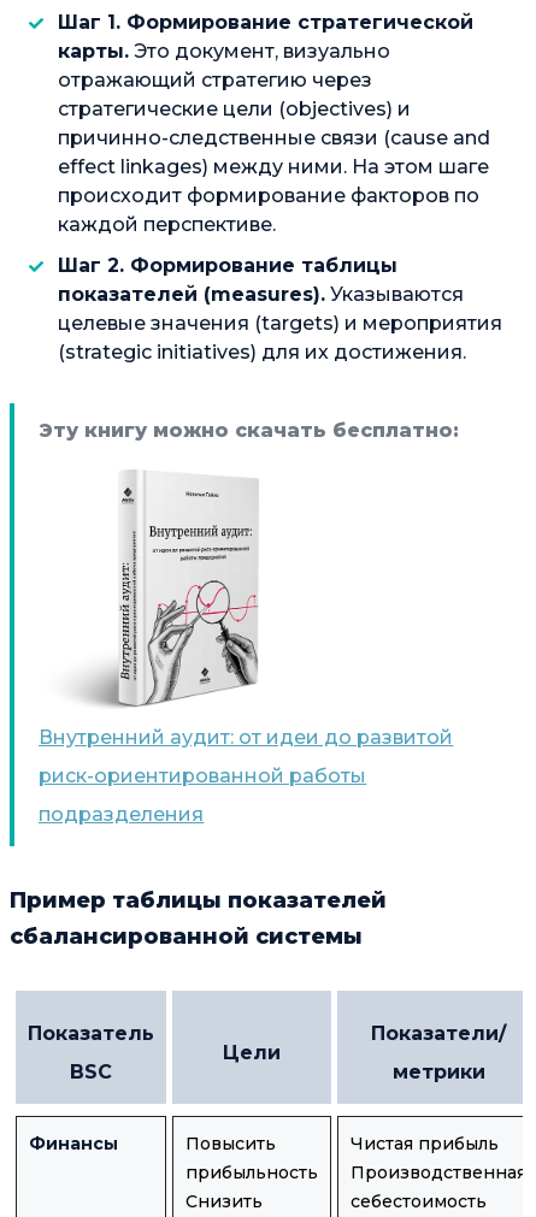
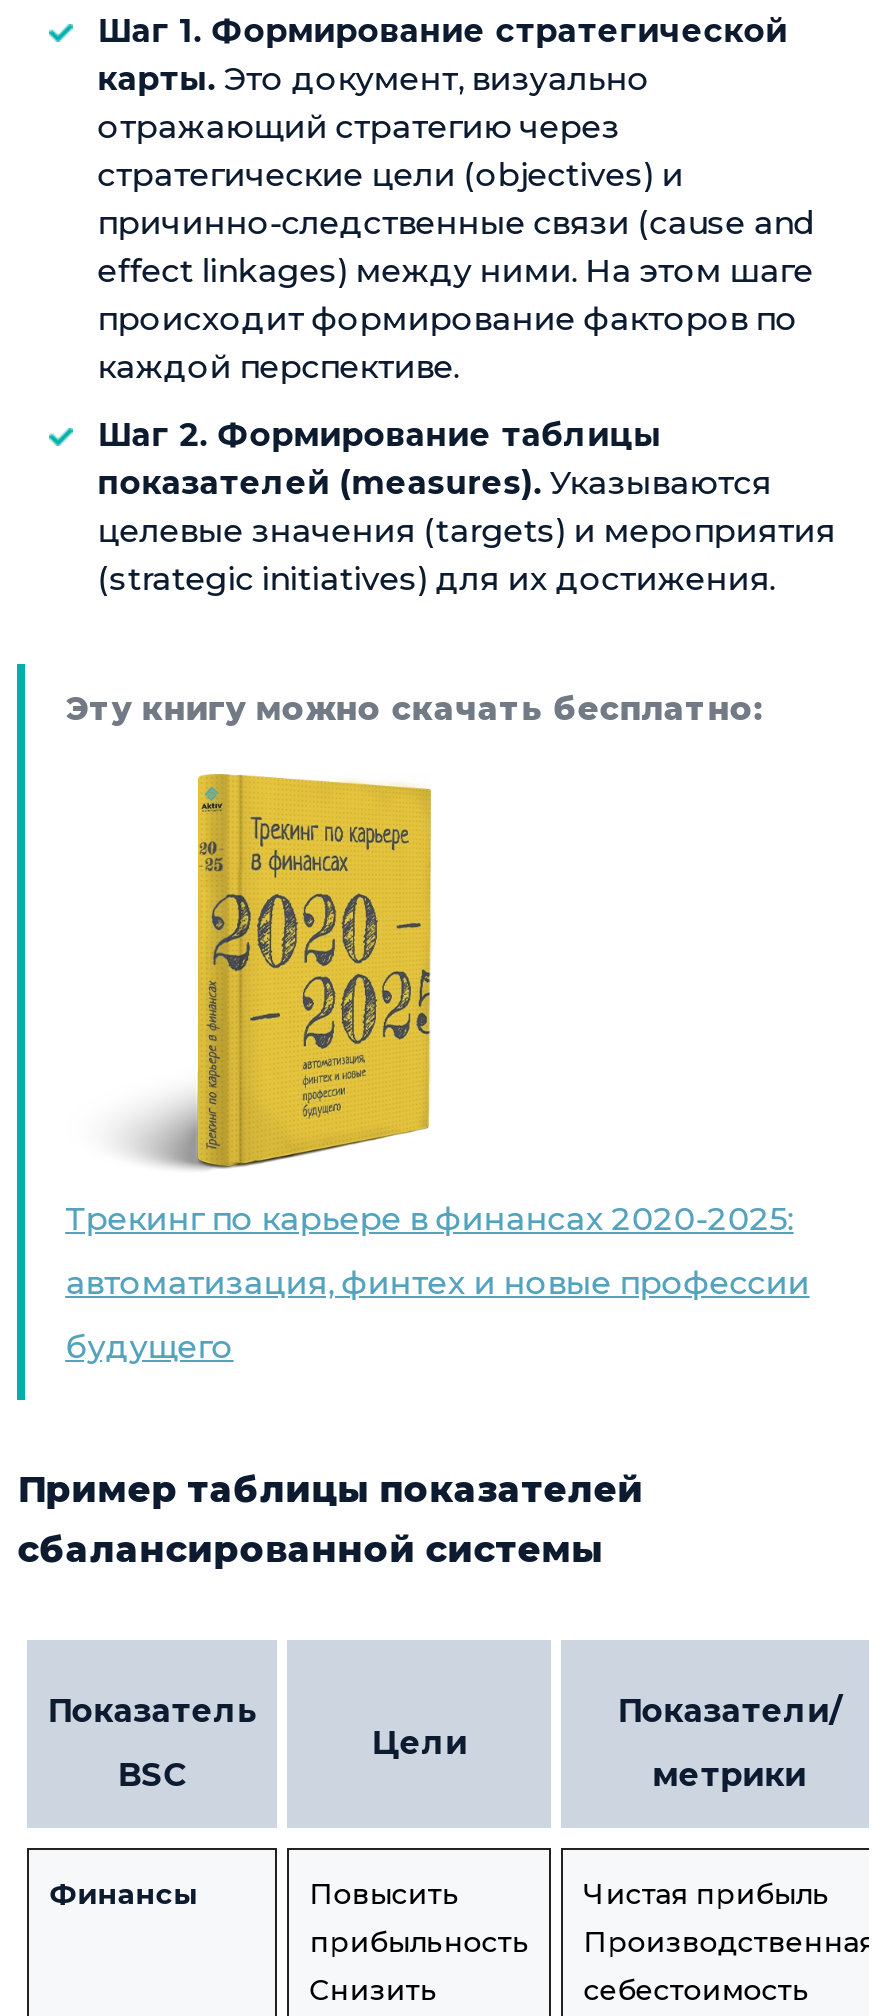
- [image]
- Внутренний аудит: от идеи до развитой
+ [image]
+ Трекинг по карьере в финансах 2020-2025:

- риск-ориентированной работы
+ автоматизация, финтех и новые профессии

- подразделения
+ будущего
